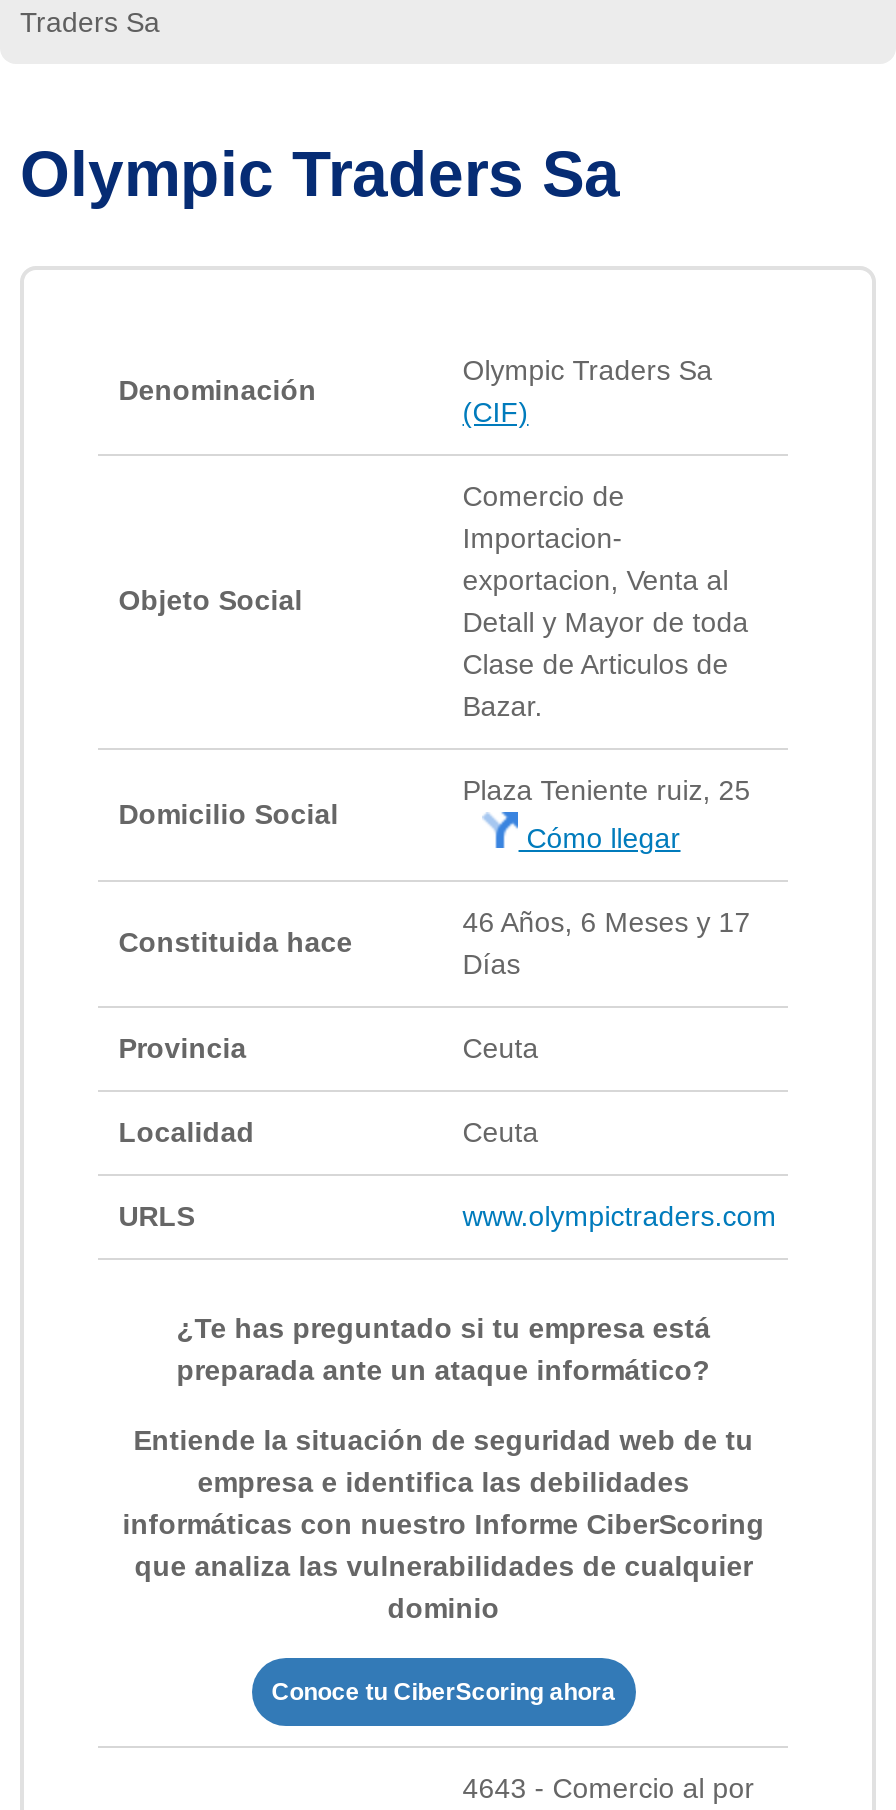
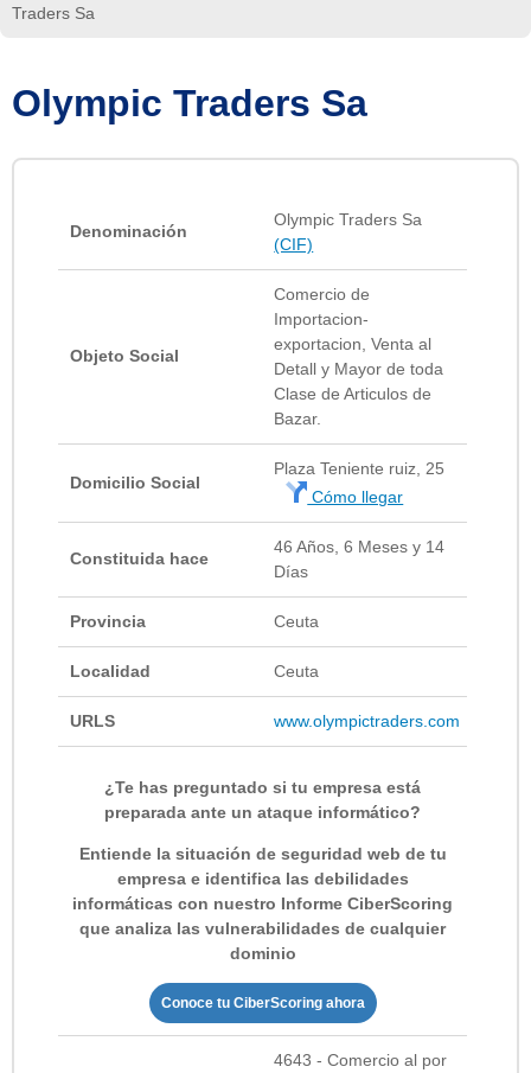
- 46 Años, 6 Meses y 17
+ 46 Años, 6 Meses y 14
